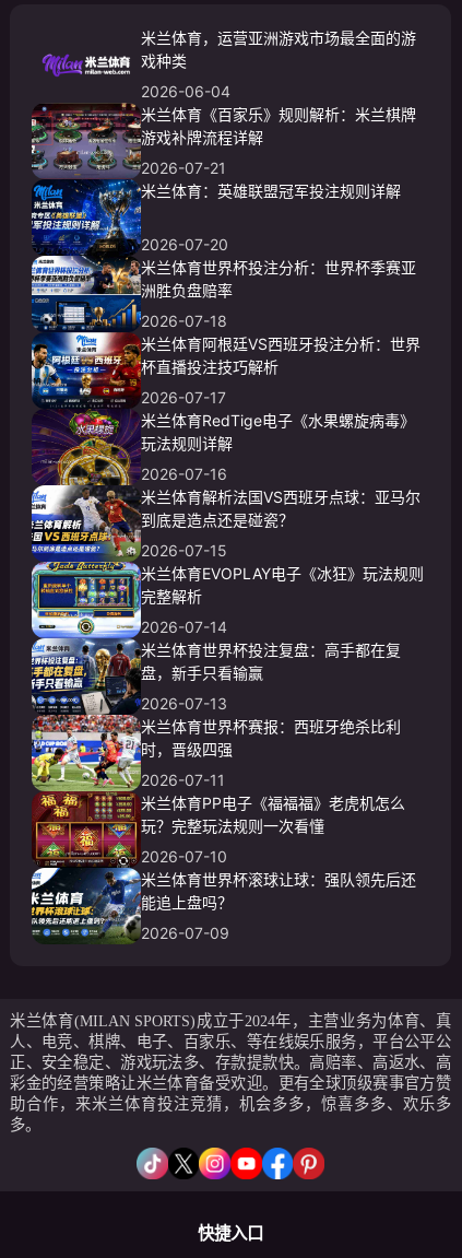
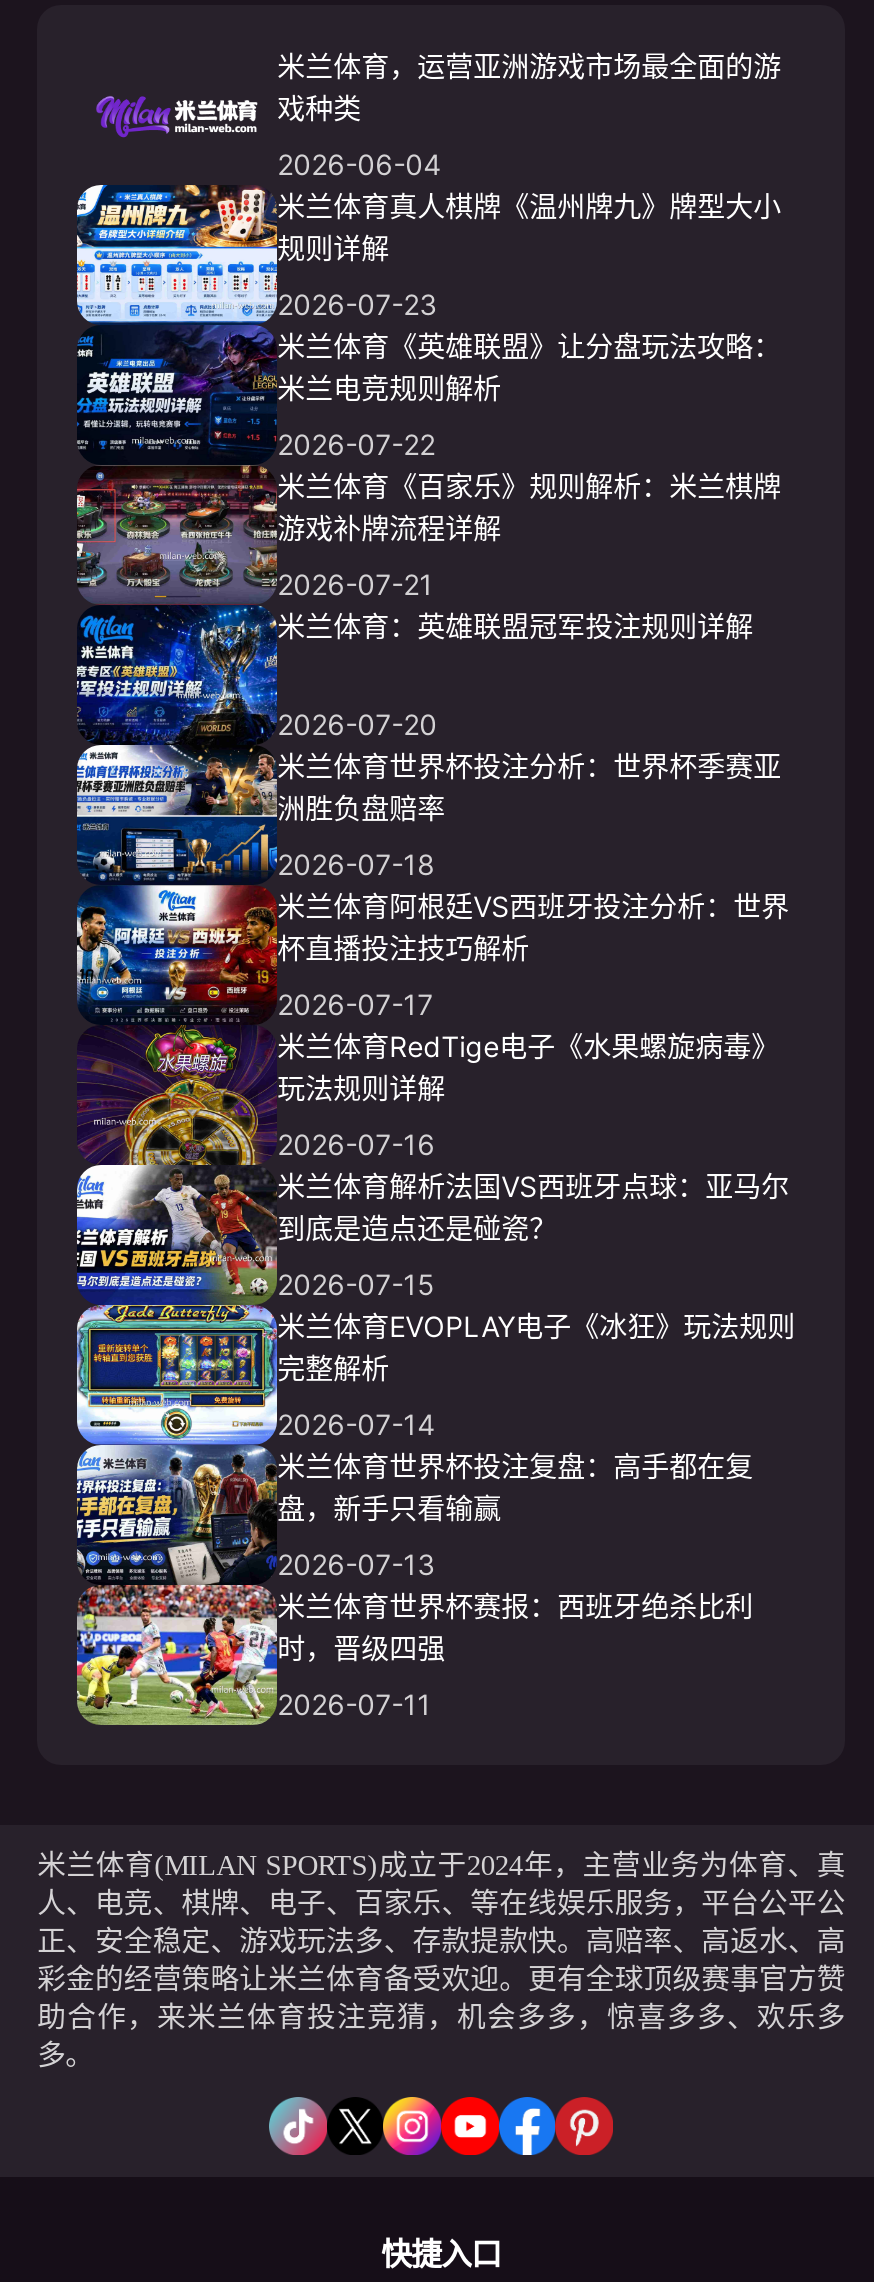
+ [image]
+ 米兰体育真人棋牌《温州牌九》牌型大小
+ 规则详解
+ 2026-07-23
+ 米兰体育《英雄联盟》让分盘玩法攻略：
+ 米兰电竞规则解析
+ 2026-07-22

moved down: 米兰体育《百家乐》规则解析：米兰棋牌 | 游戏补牌流程详解 | 2026-07-21 | ... | 时，晋级四强 | 2026-07-11

- [image]
- 米兰体育PP电子《福福福》老虎机怎么
- 玩？完整玩法规则一次看懂
- 2026-07-10
- 米兰体育世界杯滚球让球：强队领先后还
- 能追上盘吗？
- 2026-07-09
